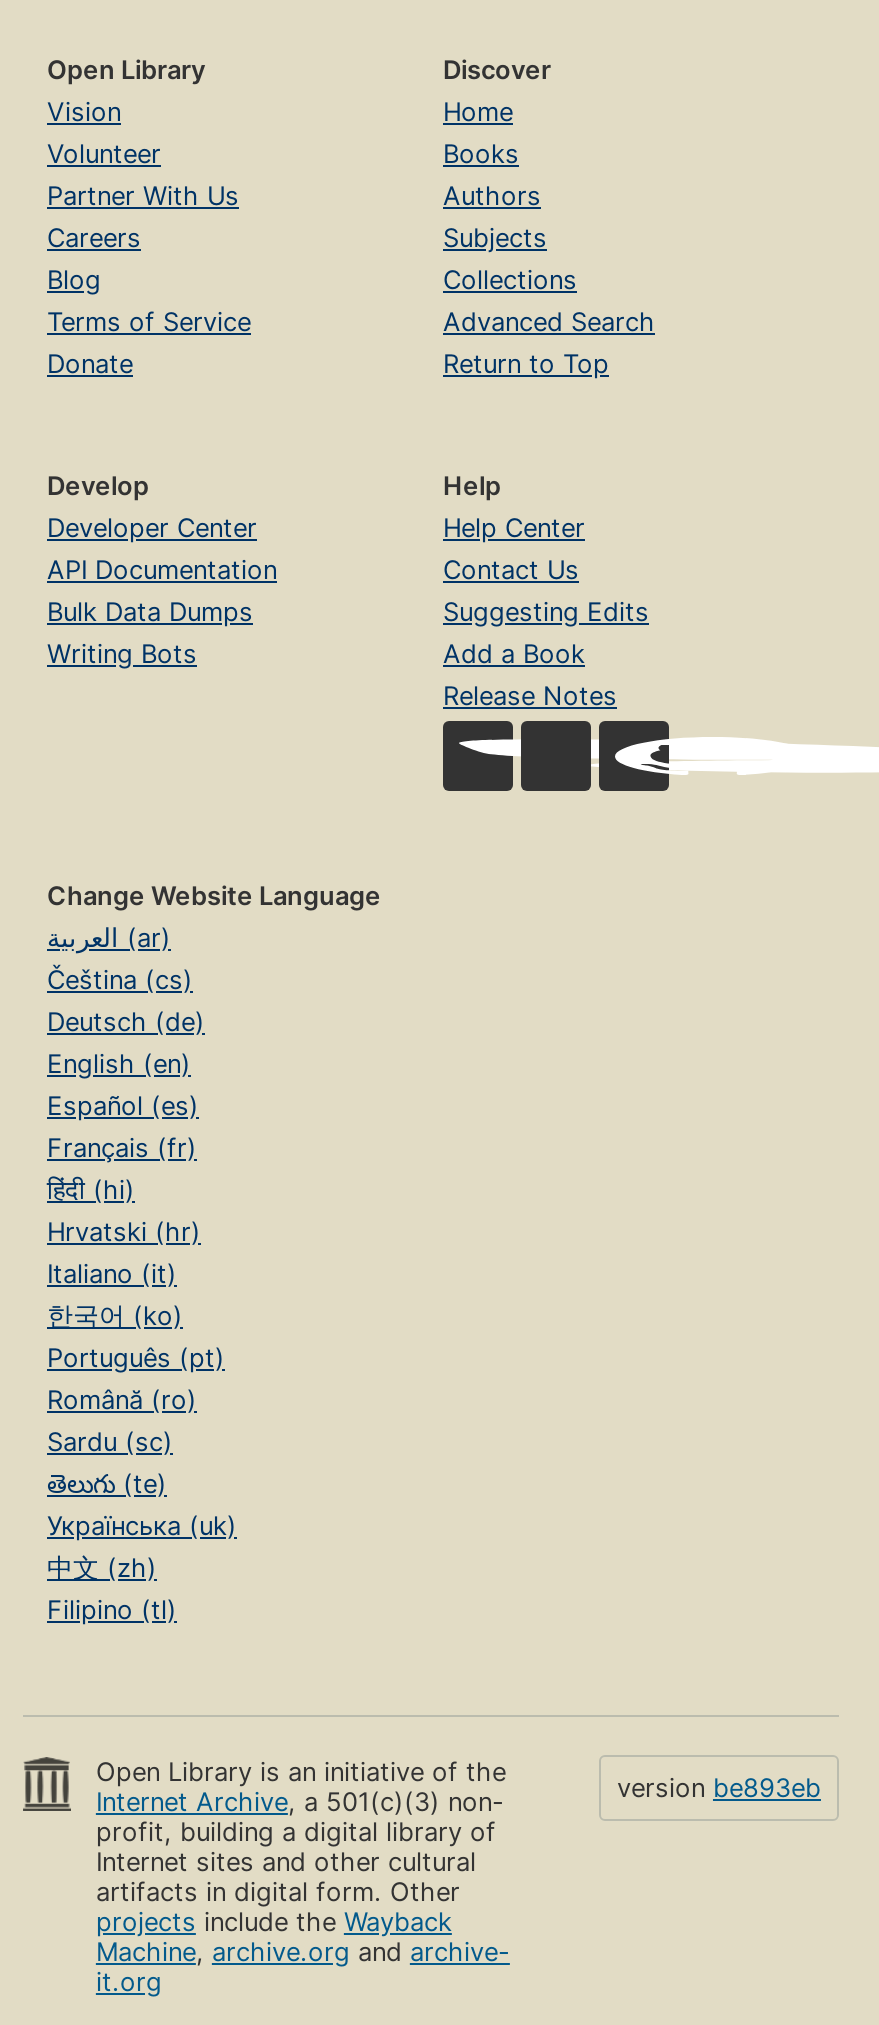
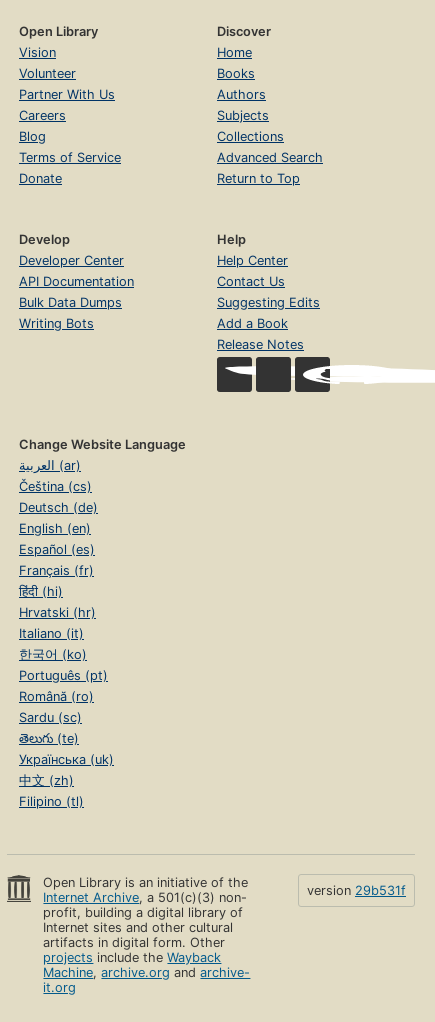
- version be893eb
+ version 29b531f
